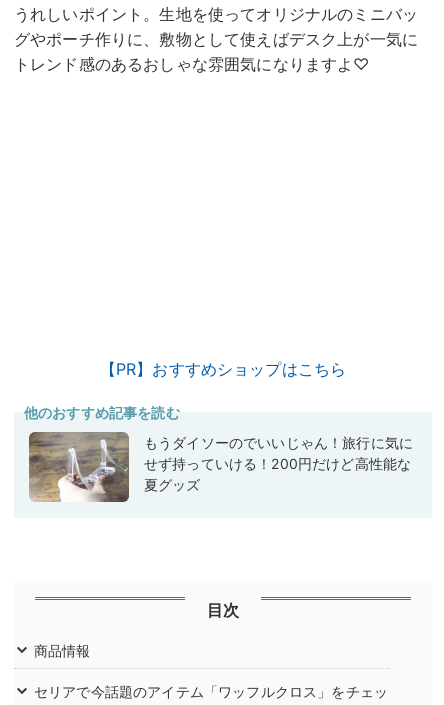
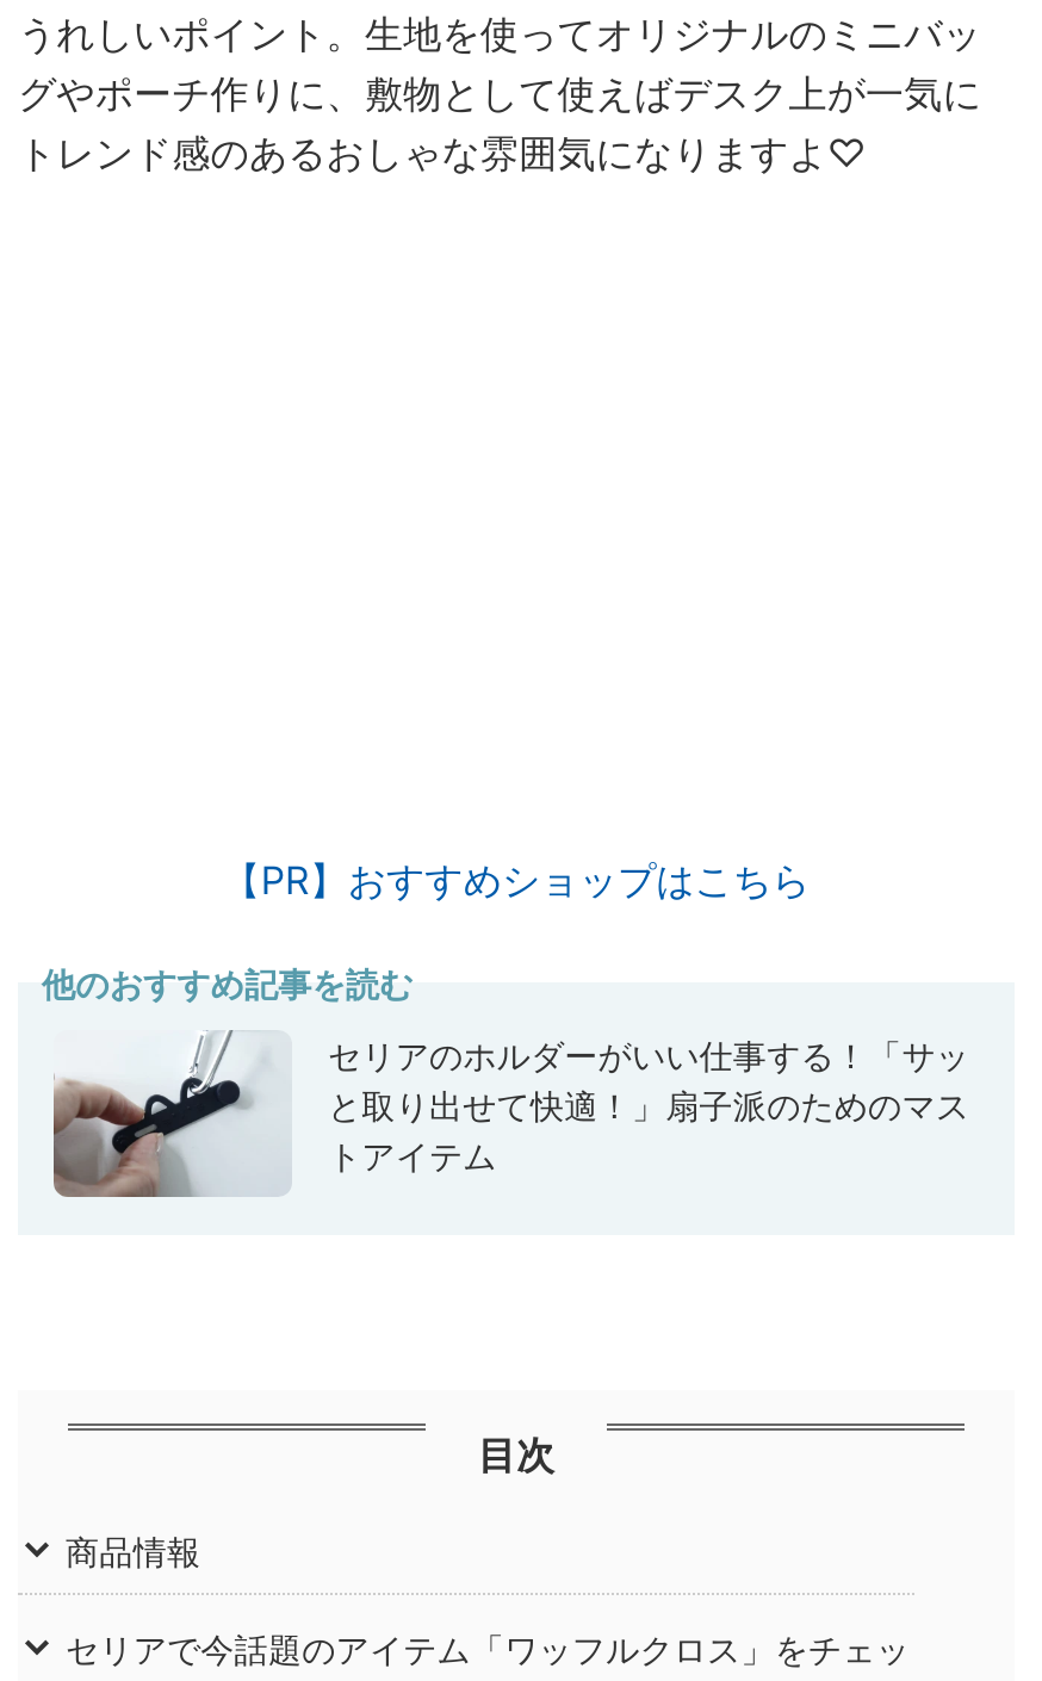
- [image]
- もうダイソーのでいいじゃん！旅行に気に
- せず持っていける！200円だけど高性能な
- 夏グッズ
+ [image]
+ セリアのホルダーがいい仕事する！「サッ
+ と取り出せて快適！」扇子派のためのマス
+ トアイテム
